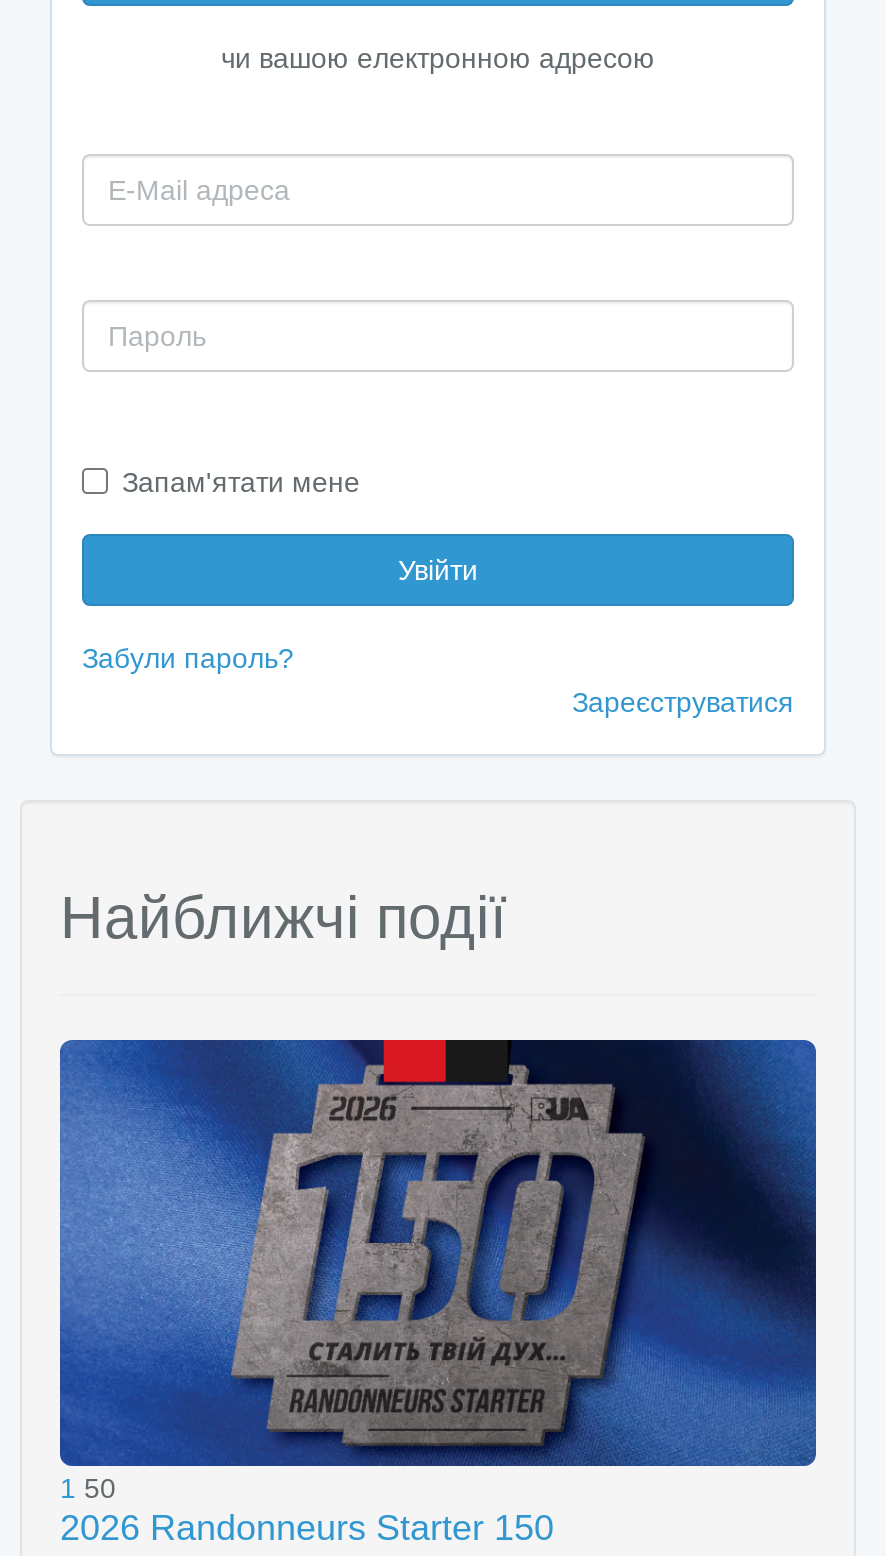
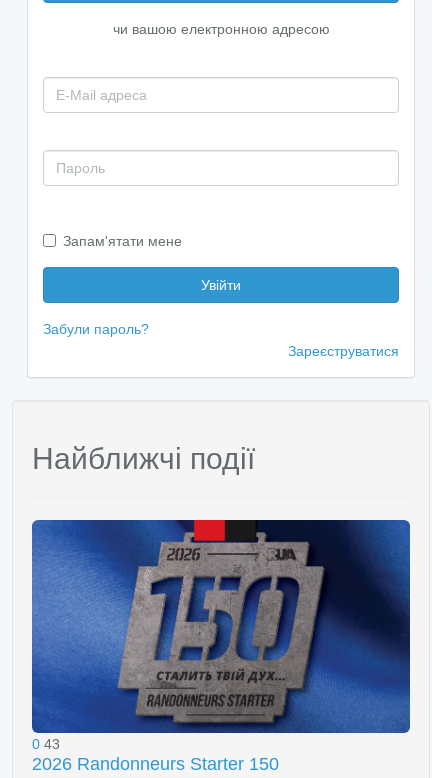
- 1 50
+ 0 43
